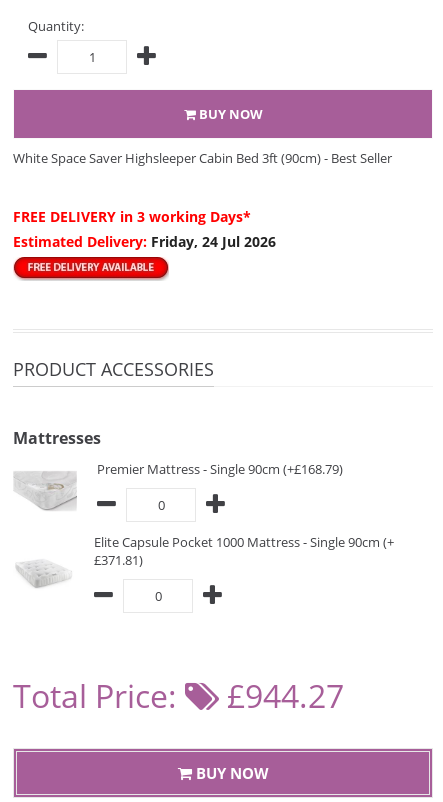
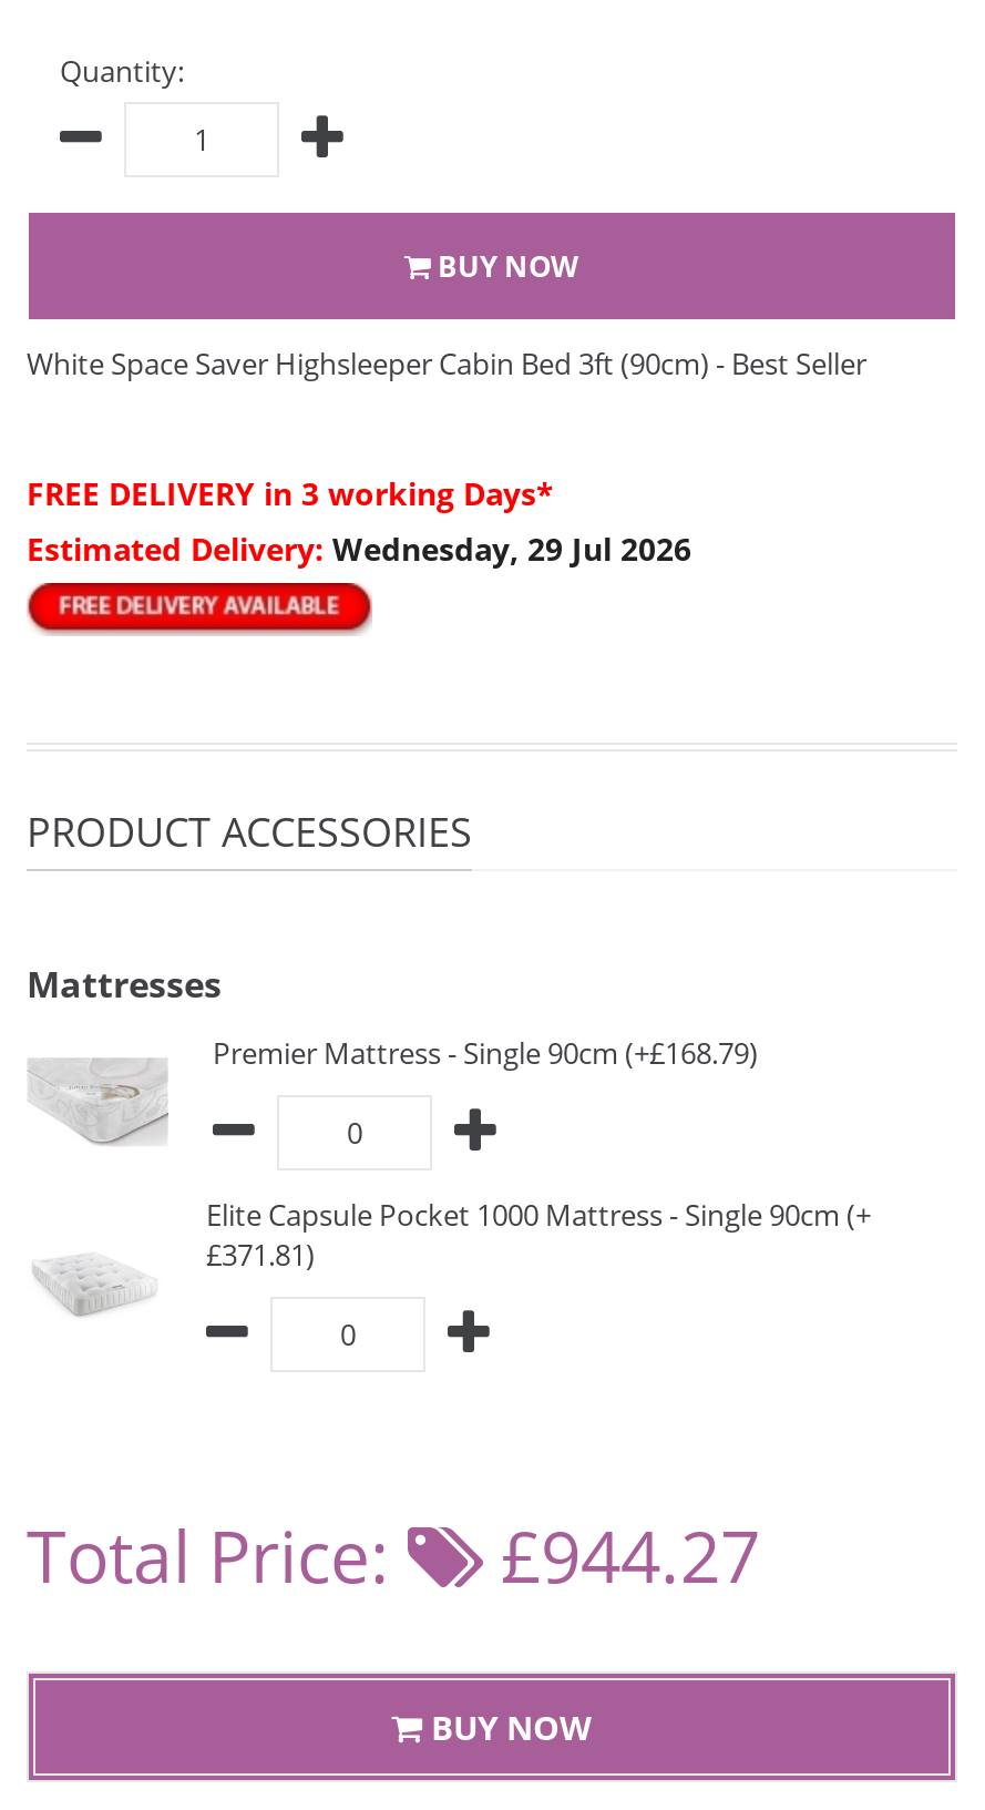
- Estimated Delivery: Friday, 24 Jul 2026
+ Estimated Delivery: Wednesday, 29 Jul 2026
